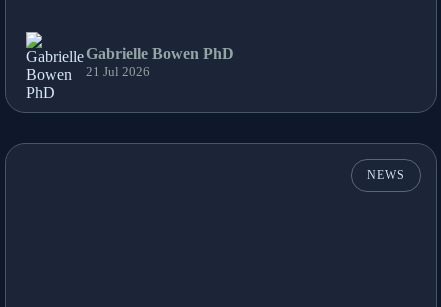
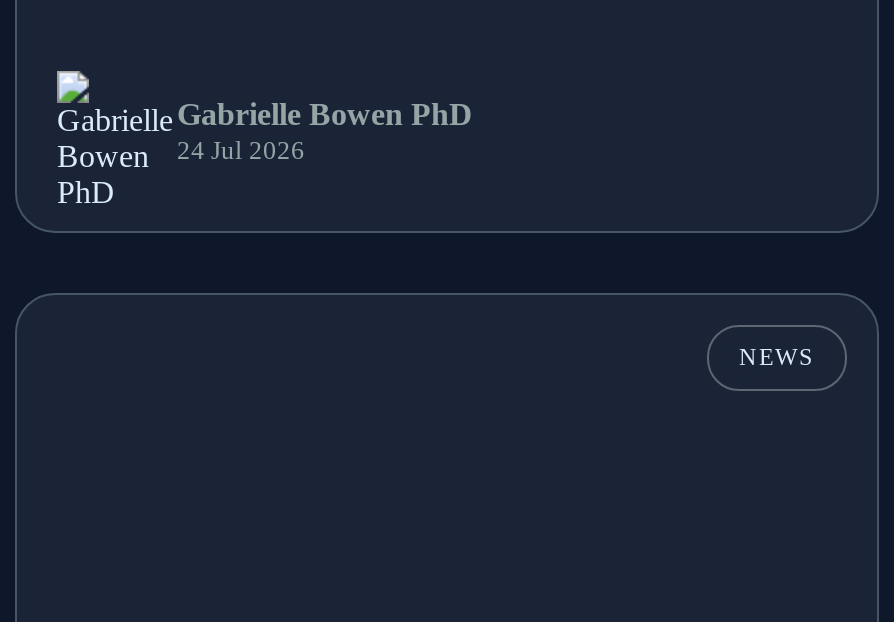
- 21 Jul 2026
+ 24 Jul 2026
